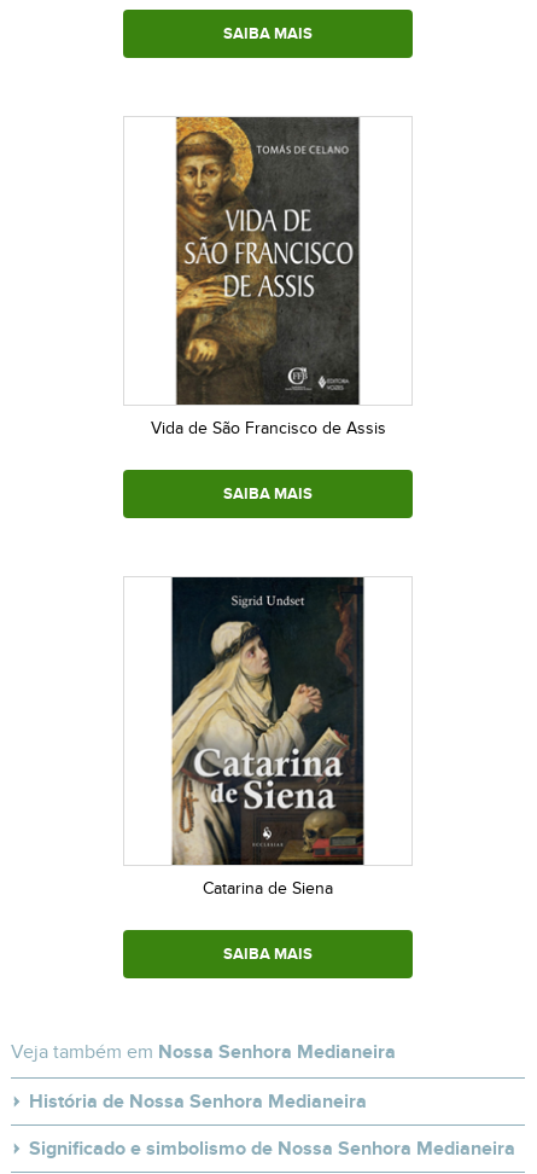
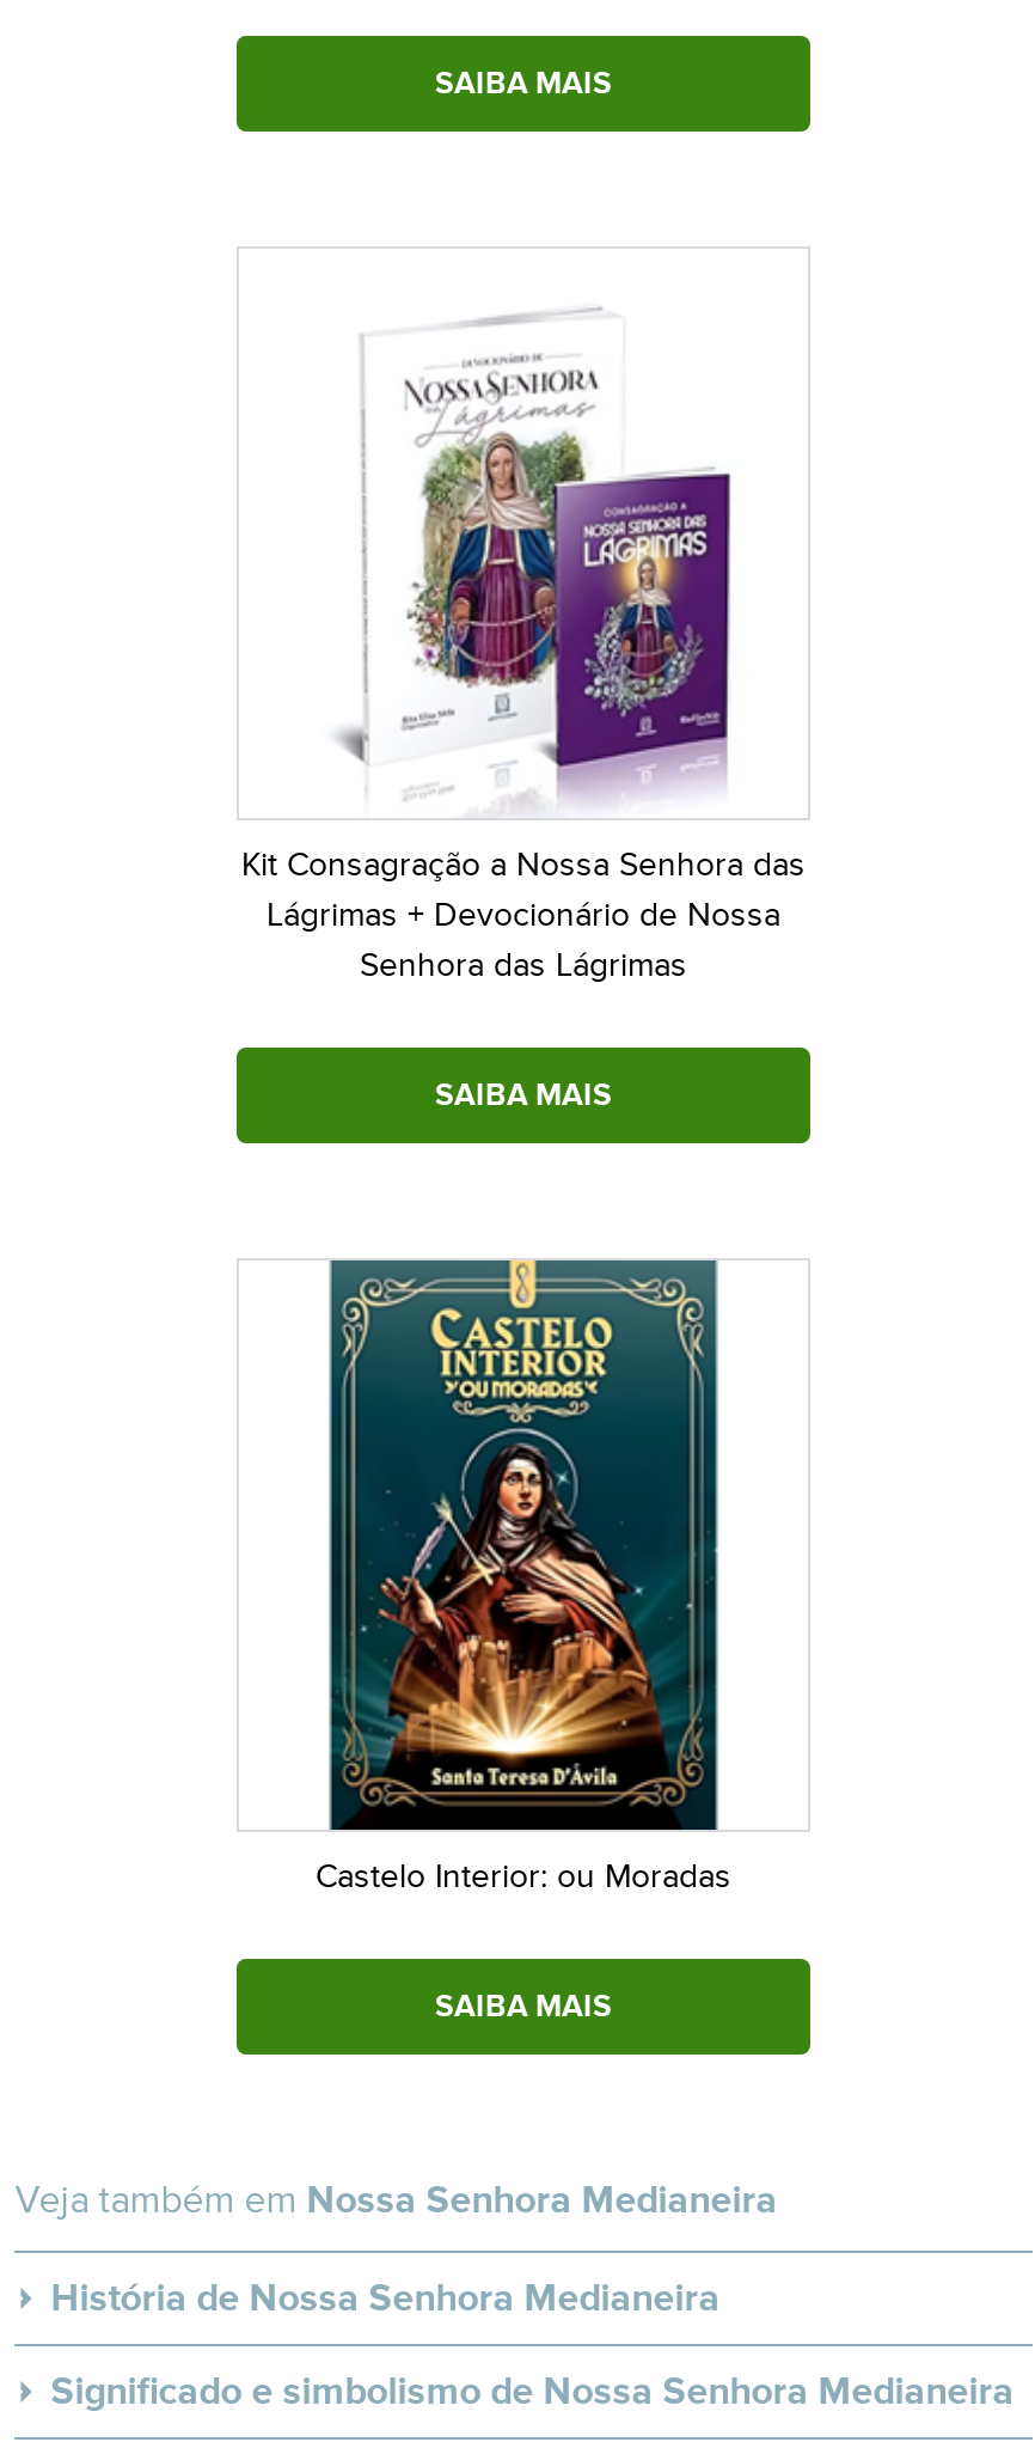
- [image]
+ [image]

- Vida de São Francisco de Assis
+ Kit Consagração a Nossa Senhora das
+ Lágrimas + Devocionário de Nossa
+ Senhora das Lágrimas

- [image]
- Catarina de Siena
+ [image]
+ Castelo Interior: ou Moradas
